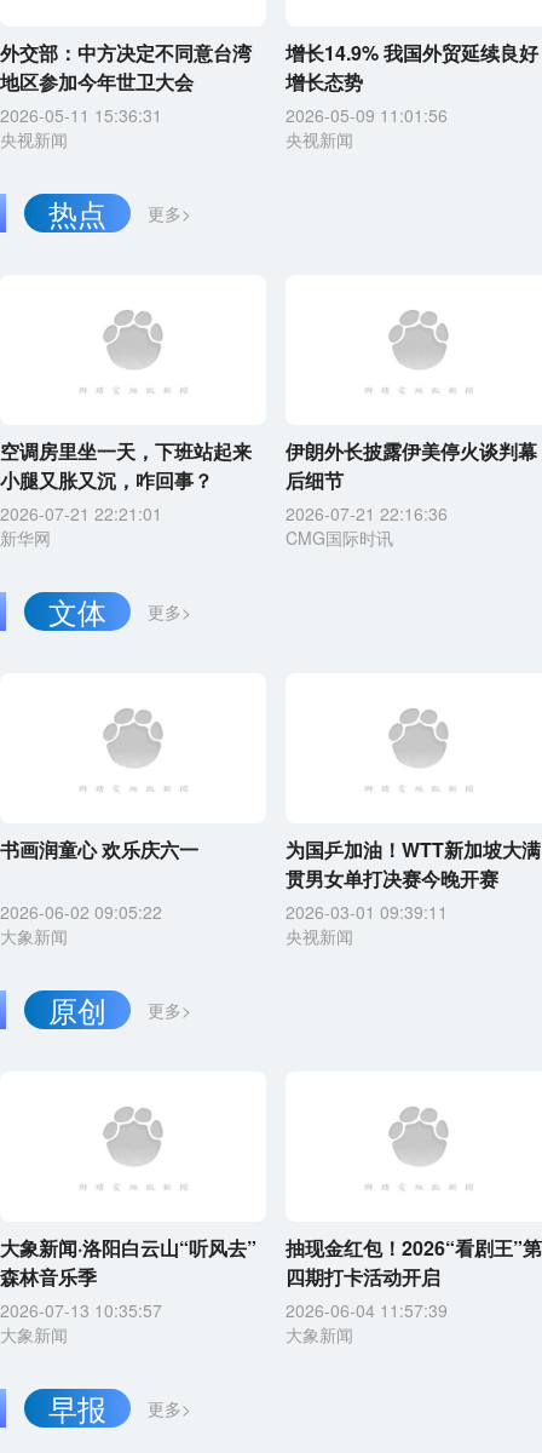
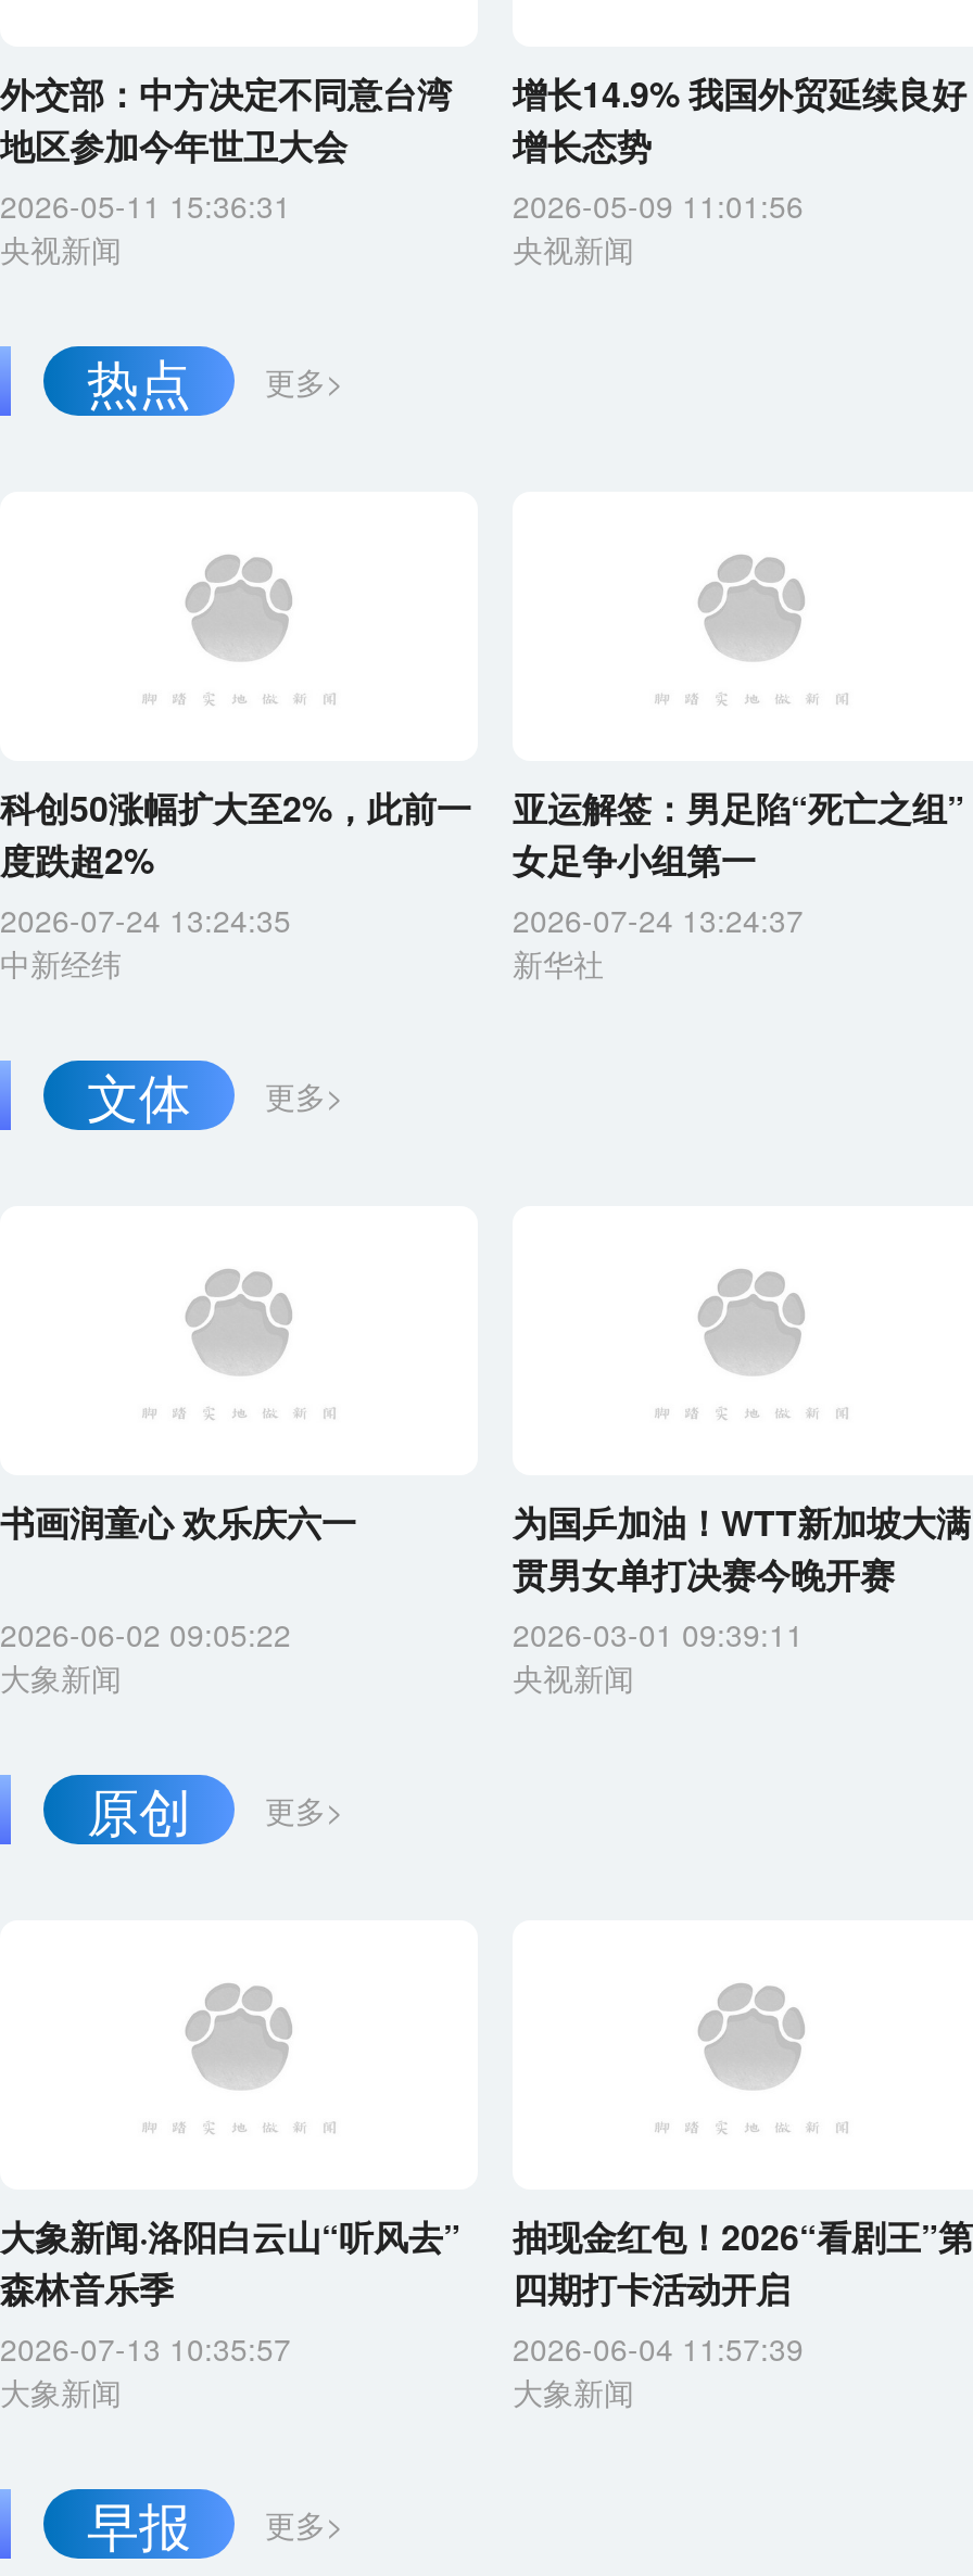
- 空调房里坐一天，下班站起来
- 小腿又胀又沉，咋回事？
- 2026-07-21 22:21:01
- 新华网
+ 科创50涨幅扩大至2%，此前一
+ 度跌超2%
+ 2026-07-24 13:24:35
+ 中新经纬

- 伊朗外长披露伊美停火谈判幕
- 后细节
- 2026-07-21 22:16:36
- CMG国际时讯
+ 亚运解签：男足陷“死亡之组”
+ 女足争小组第一
+ 2026-07-24 13:24:37
+ 新华社
